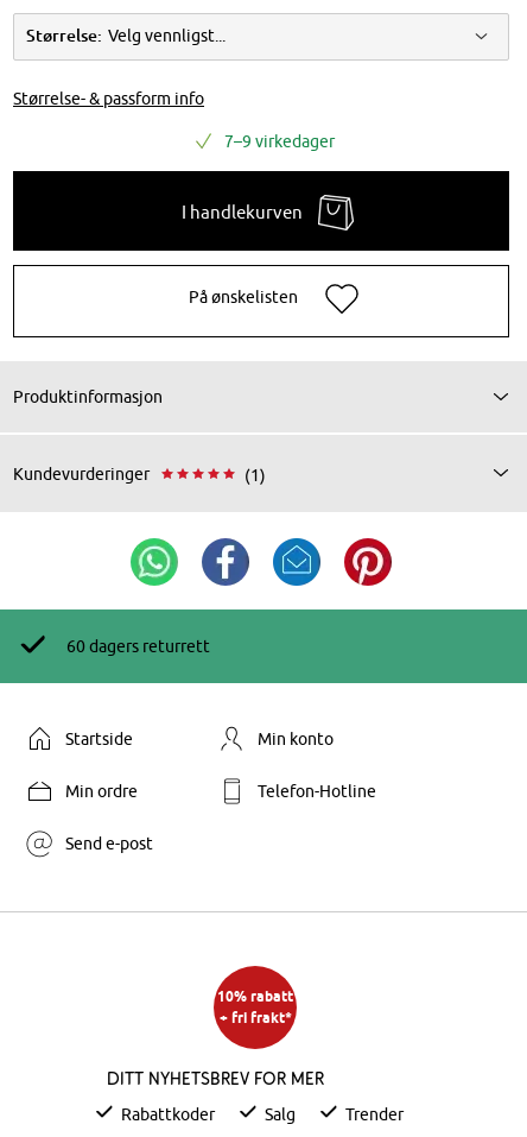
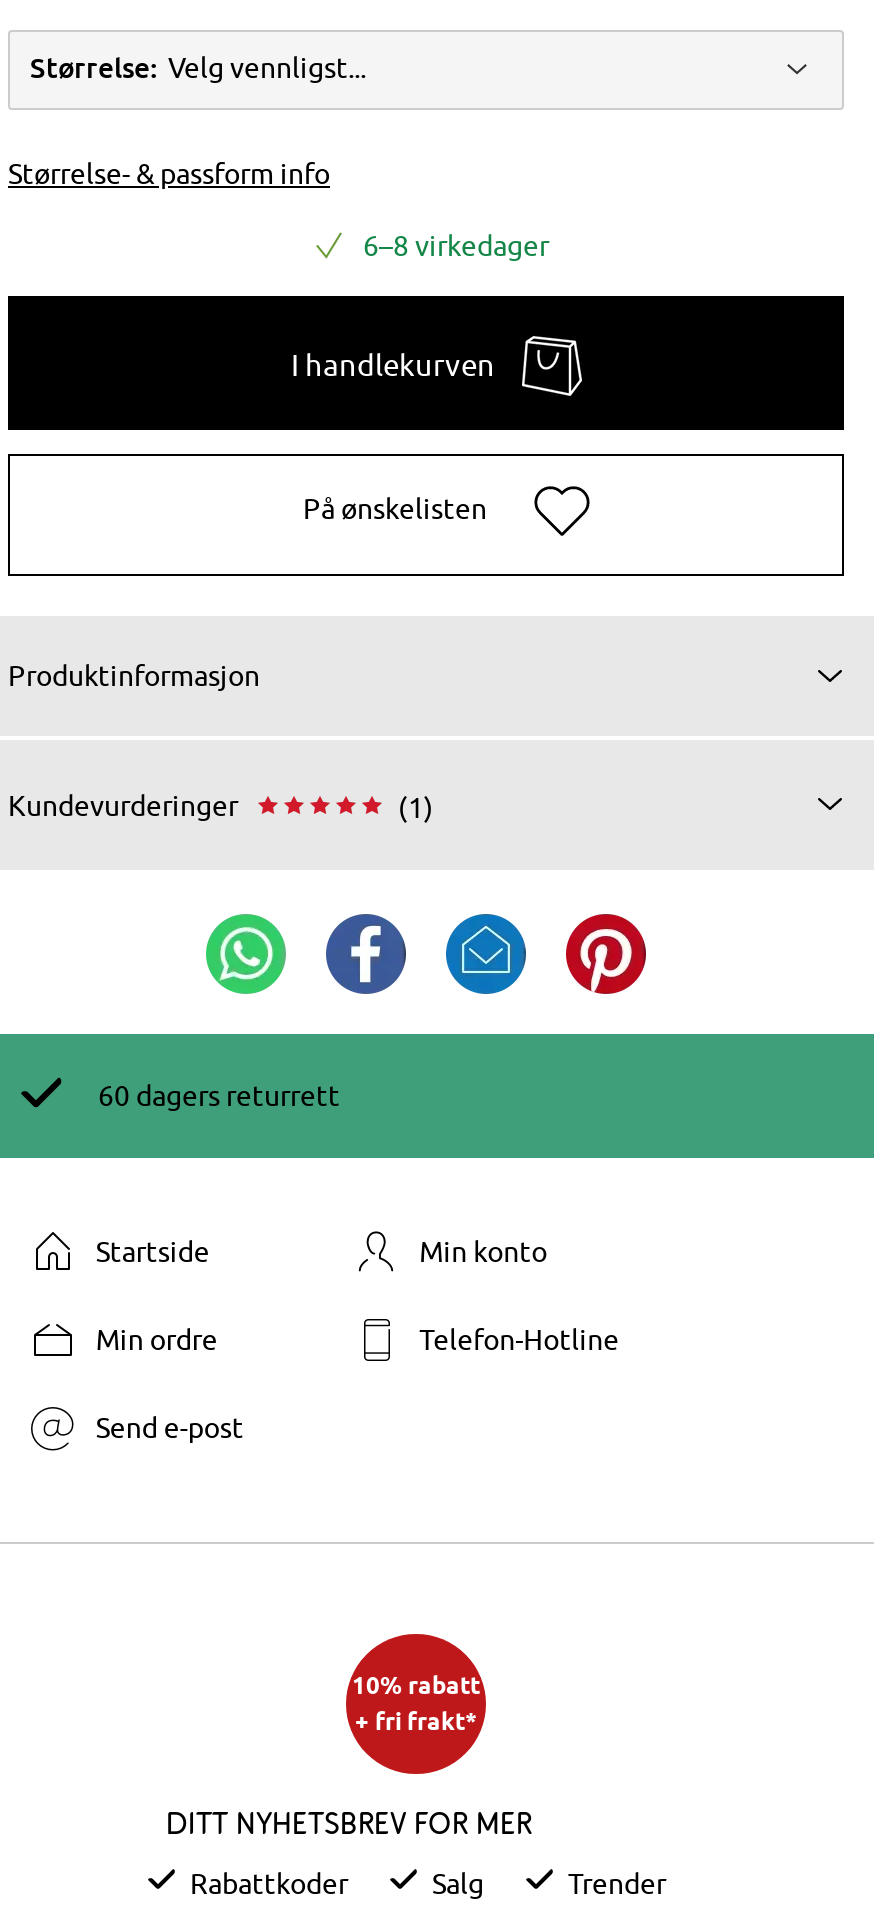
- 7–9 virkedager
+ 6–8 virkedager
